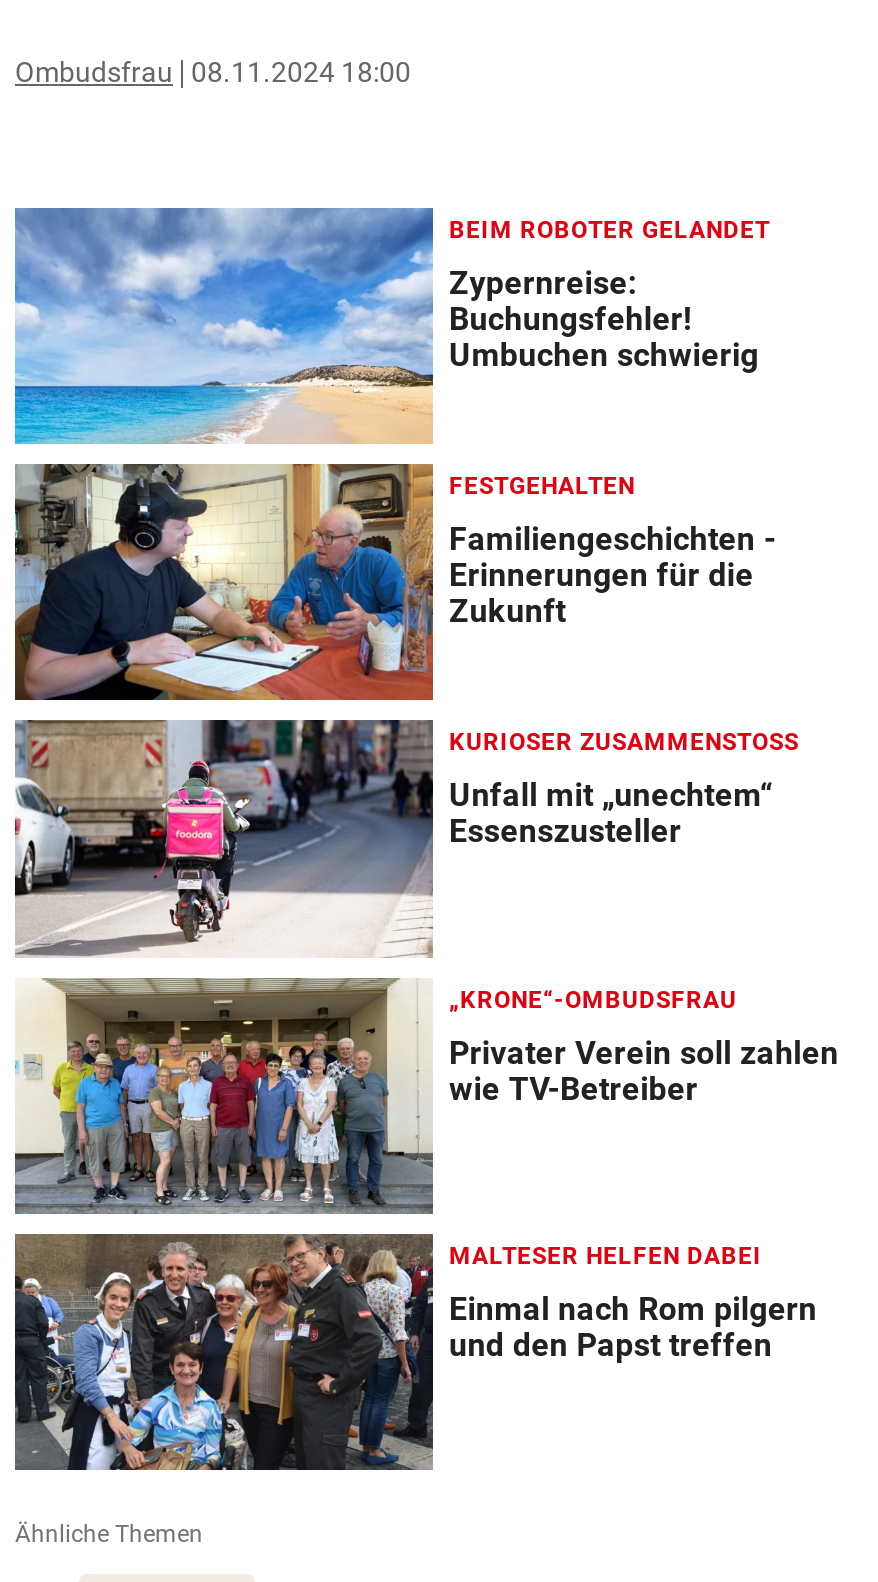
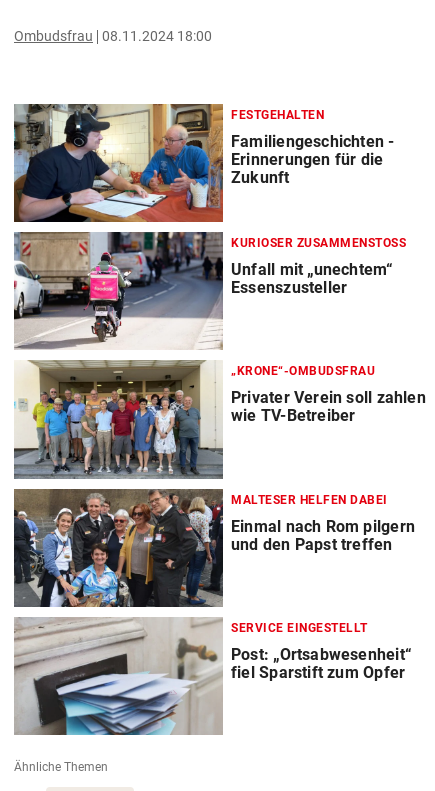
- [image]
- BEIM ROBOTER GELANDET
- Zypernreise:
- Buchungsfehler!
- Umbuchen schwierig

moved up: [image] | FESTGEHALTEN | Familiengeschichten - | ... | Einmal nach Rom pilgern | und den Papst treffen

+ [image]
+ SERVICE EINGESTELLT
+ Post: „Ortsabwesenheit“
+ fiel Sparstift zum Opfer
